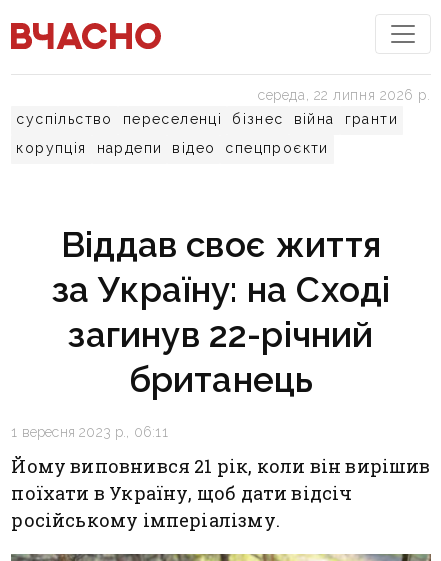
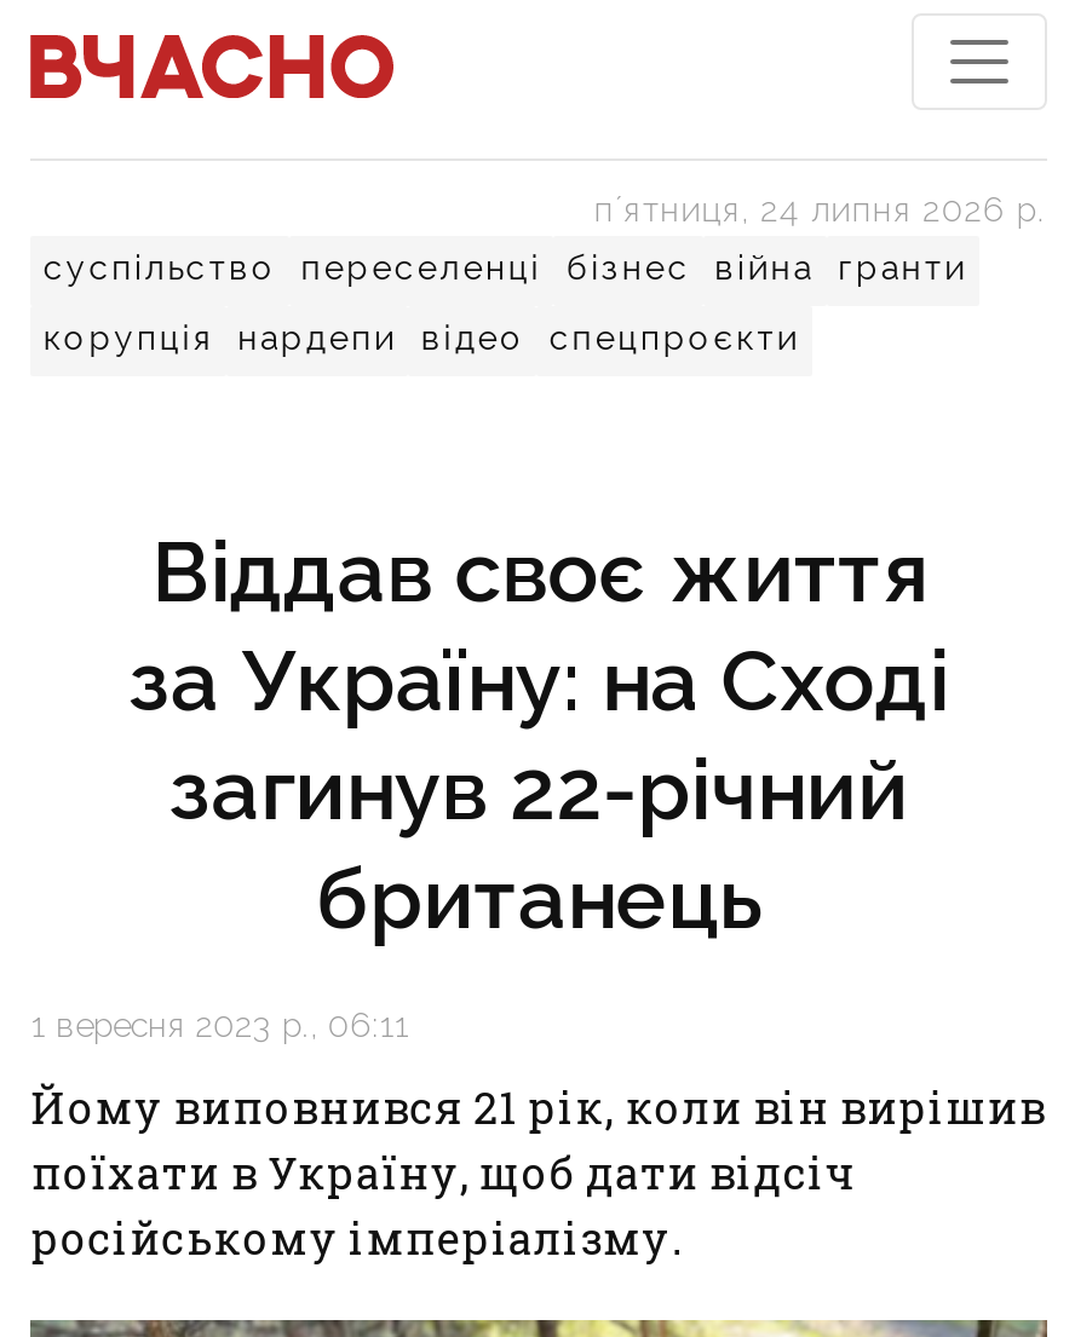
- середа, 22 липня 2026 р.
+ пʼятниця, 24 липня 2026 р.
